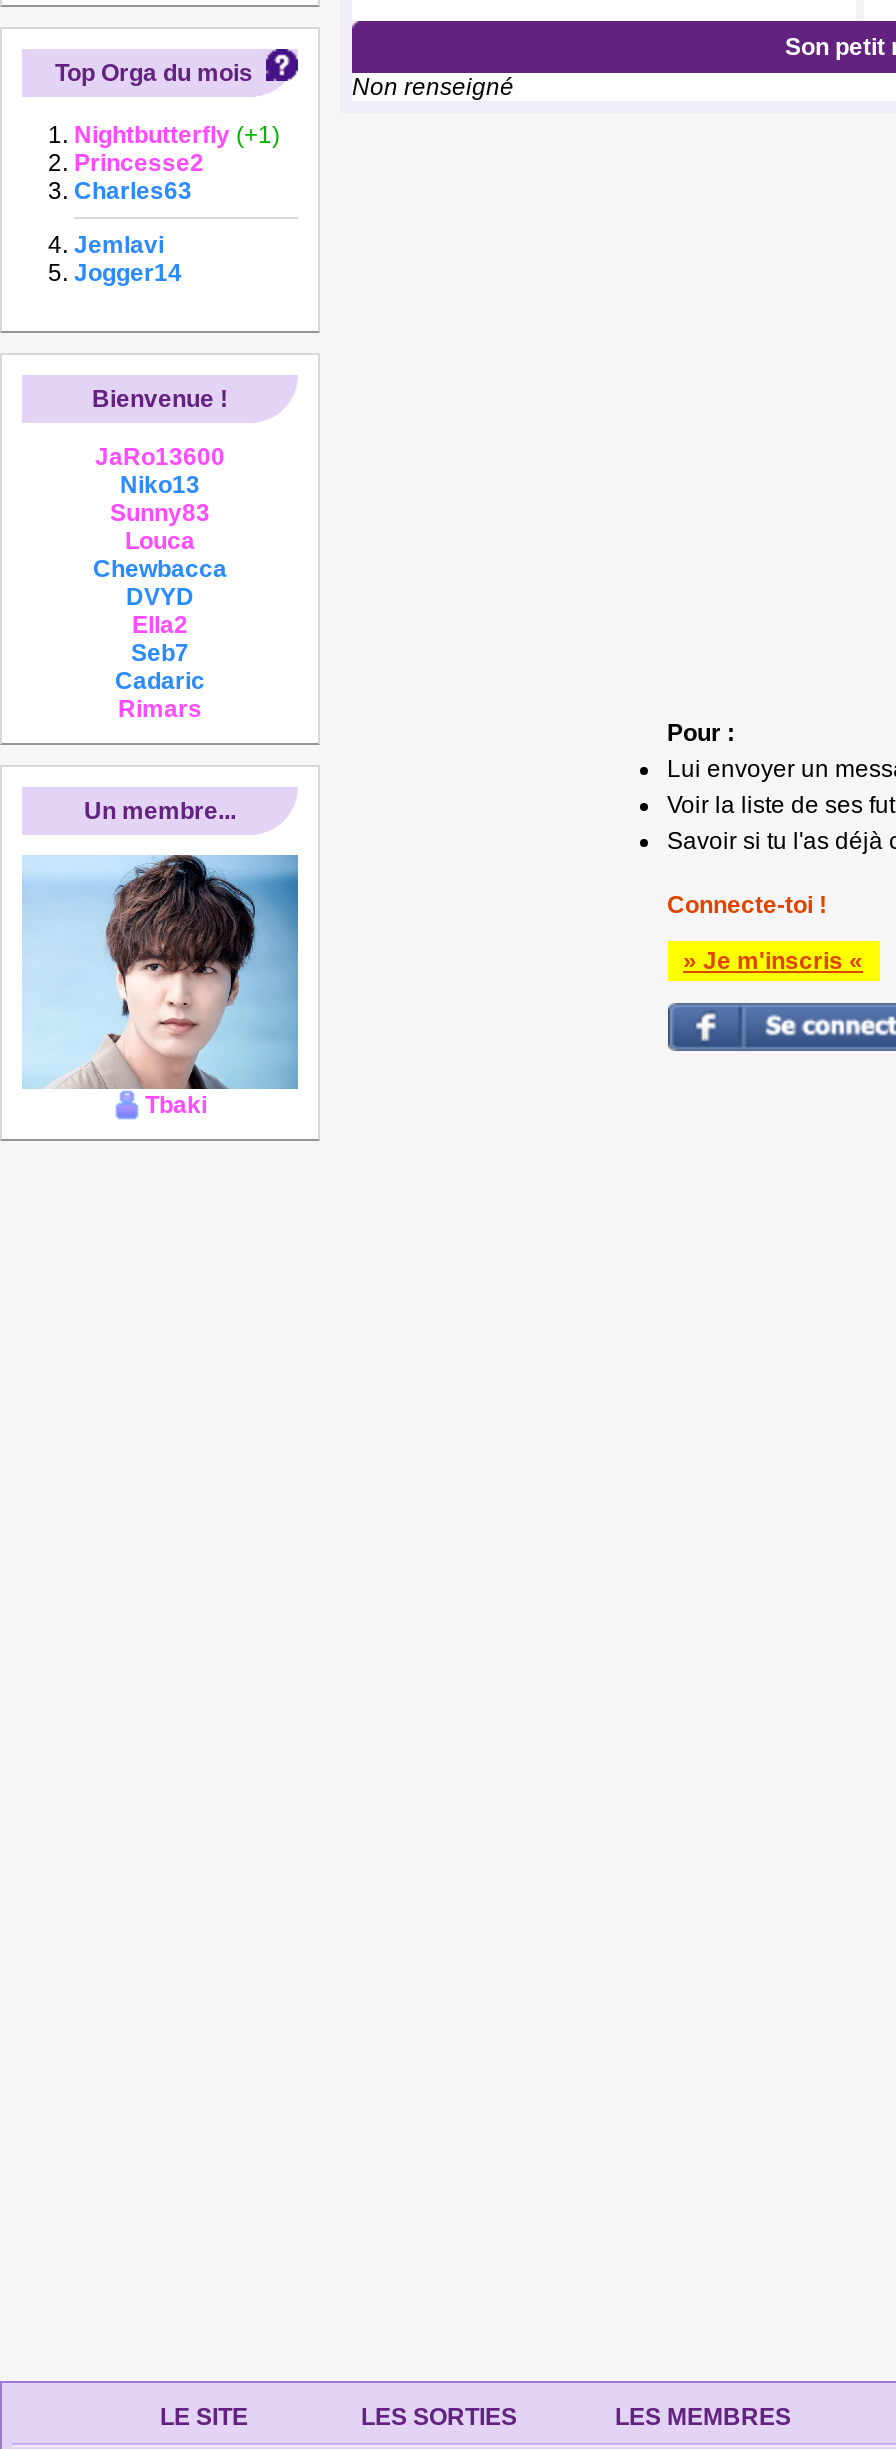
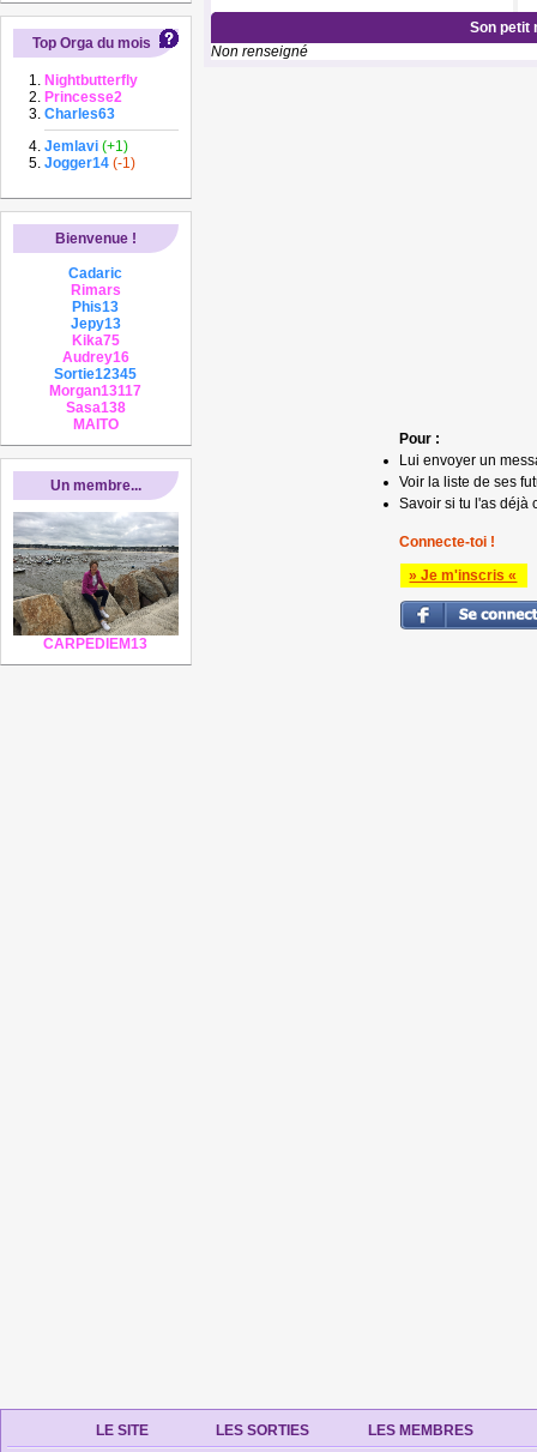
- Nightbutterfly (+1)
+ Nightbutterfly

- Jemlavi
- Jogger14
+ Jemlavi (+1)
+ Jogger14 (-1)

- JaRo13600
- Niko13
- Sunny83
- Louca
- Chewbacca
- DVYD
- Ella2
- Seb7

moved up: Cadaric | Rimars

+ Phis13
+ Jepy13
+ Kika75
+ Audrey16
+ Sortie12345
+ Morgan13117
+ Sasa138
+ MAITO

- [image]
- Tbaki
+ [image]
+ CARPEDIEM13
